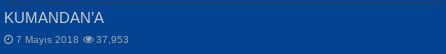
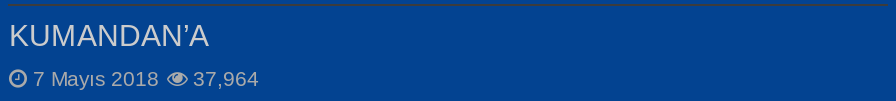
- 7 Mayıs 2018 37,953
+ 7 Mayıs 2018 37,964
